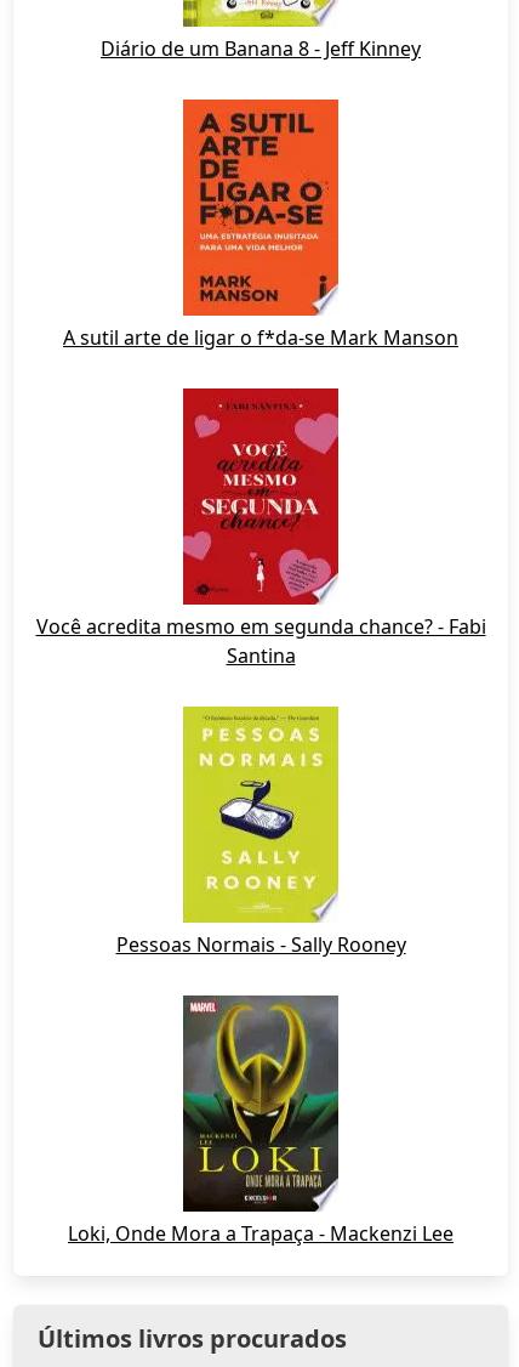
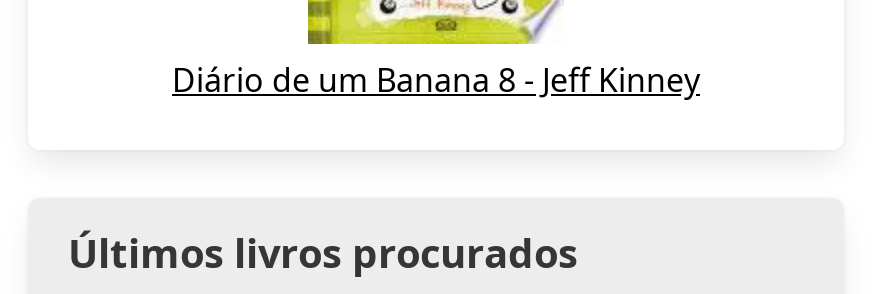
- [image]
- A sutil arte de ligar o f*da-se Mark Manson

- [image]
- Você acredita mesmo em segunda chance? - Fabi
- Santina

- [image]
- Pessoas Normais - Sally Rooney

- [image]
- Loki, Onde Mora a Trapaça - Mackenzi Lee
